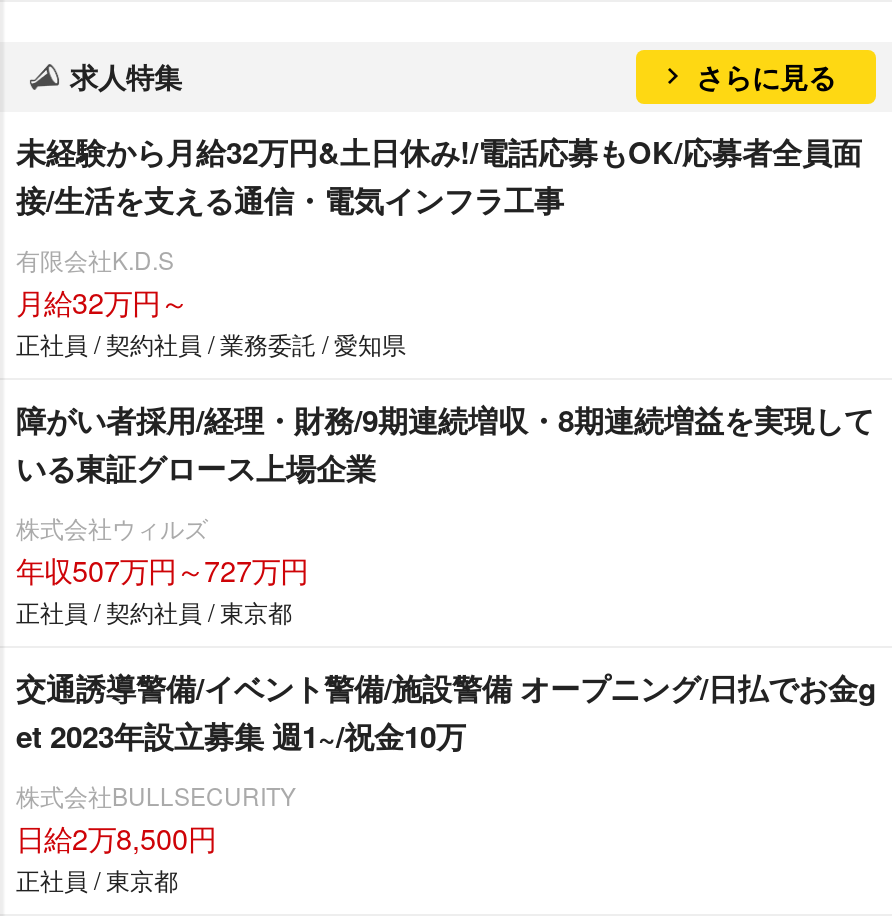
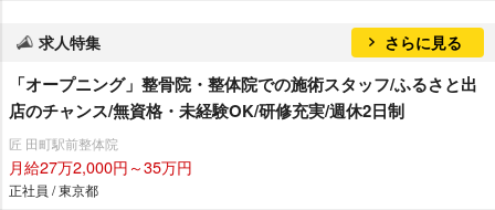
- 未経験から月給32万円&土日休み!/電話応募もOK/応募者全員面
- 接/生活を支える通信・電気インフラ工事
- 有限会社K.D.S
- 月給32万円～
- 正社員 / 契約社員 / 業務委託 / 愛知県
- 障がい者採用/経理・財務/9期連続増収・8期連続増益を実現して
- いる東証グロース上場企業
- 株式会社ウィルズ
- 年収507万円～727万円
- 正社員 / 契約社員 / 東京都
- 交通誘導警備/イベント警備/施設警備 オープニング/日払でお金g
- et 2023年設立募集 週1~/祝金10万
- 株式会社BULLSECURITY
- 日給2万8,500円
+ 「オープニング」整骨院・整体院での施術スタッフ/ふるさと出
+ 店のチャンス/無資格・未経験OK/研修充実/週休2日制
+ 匠 田町駅前整体院
+ 月給27万2,000円～35万円
